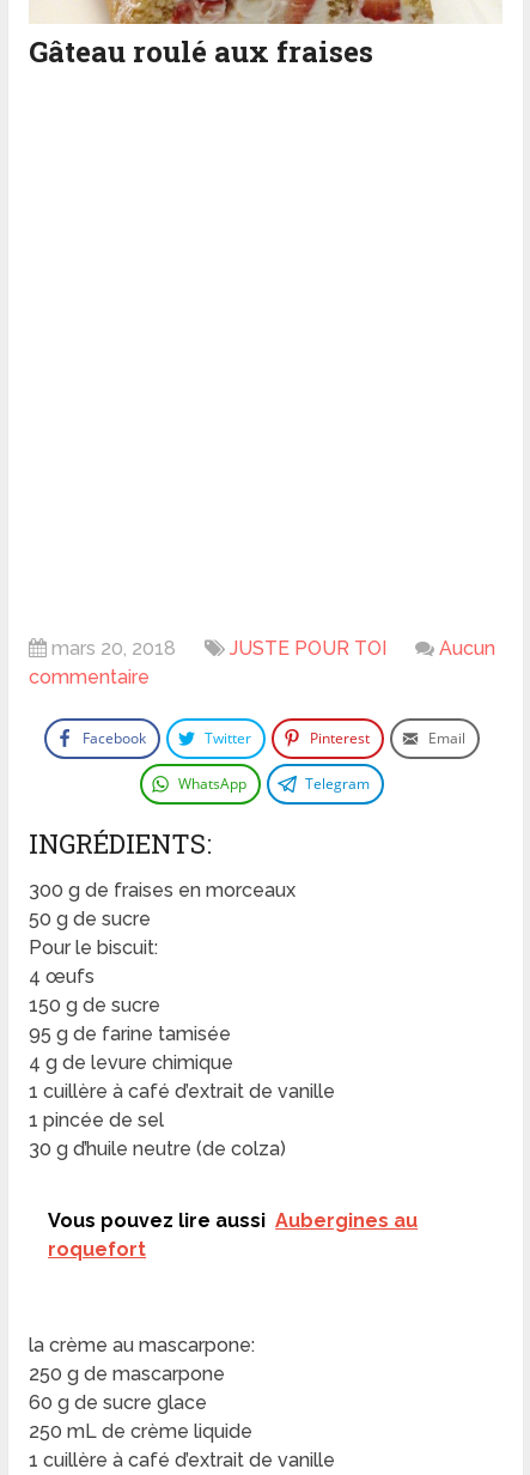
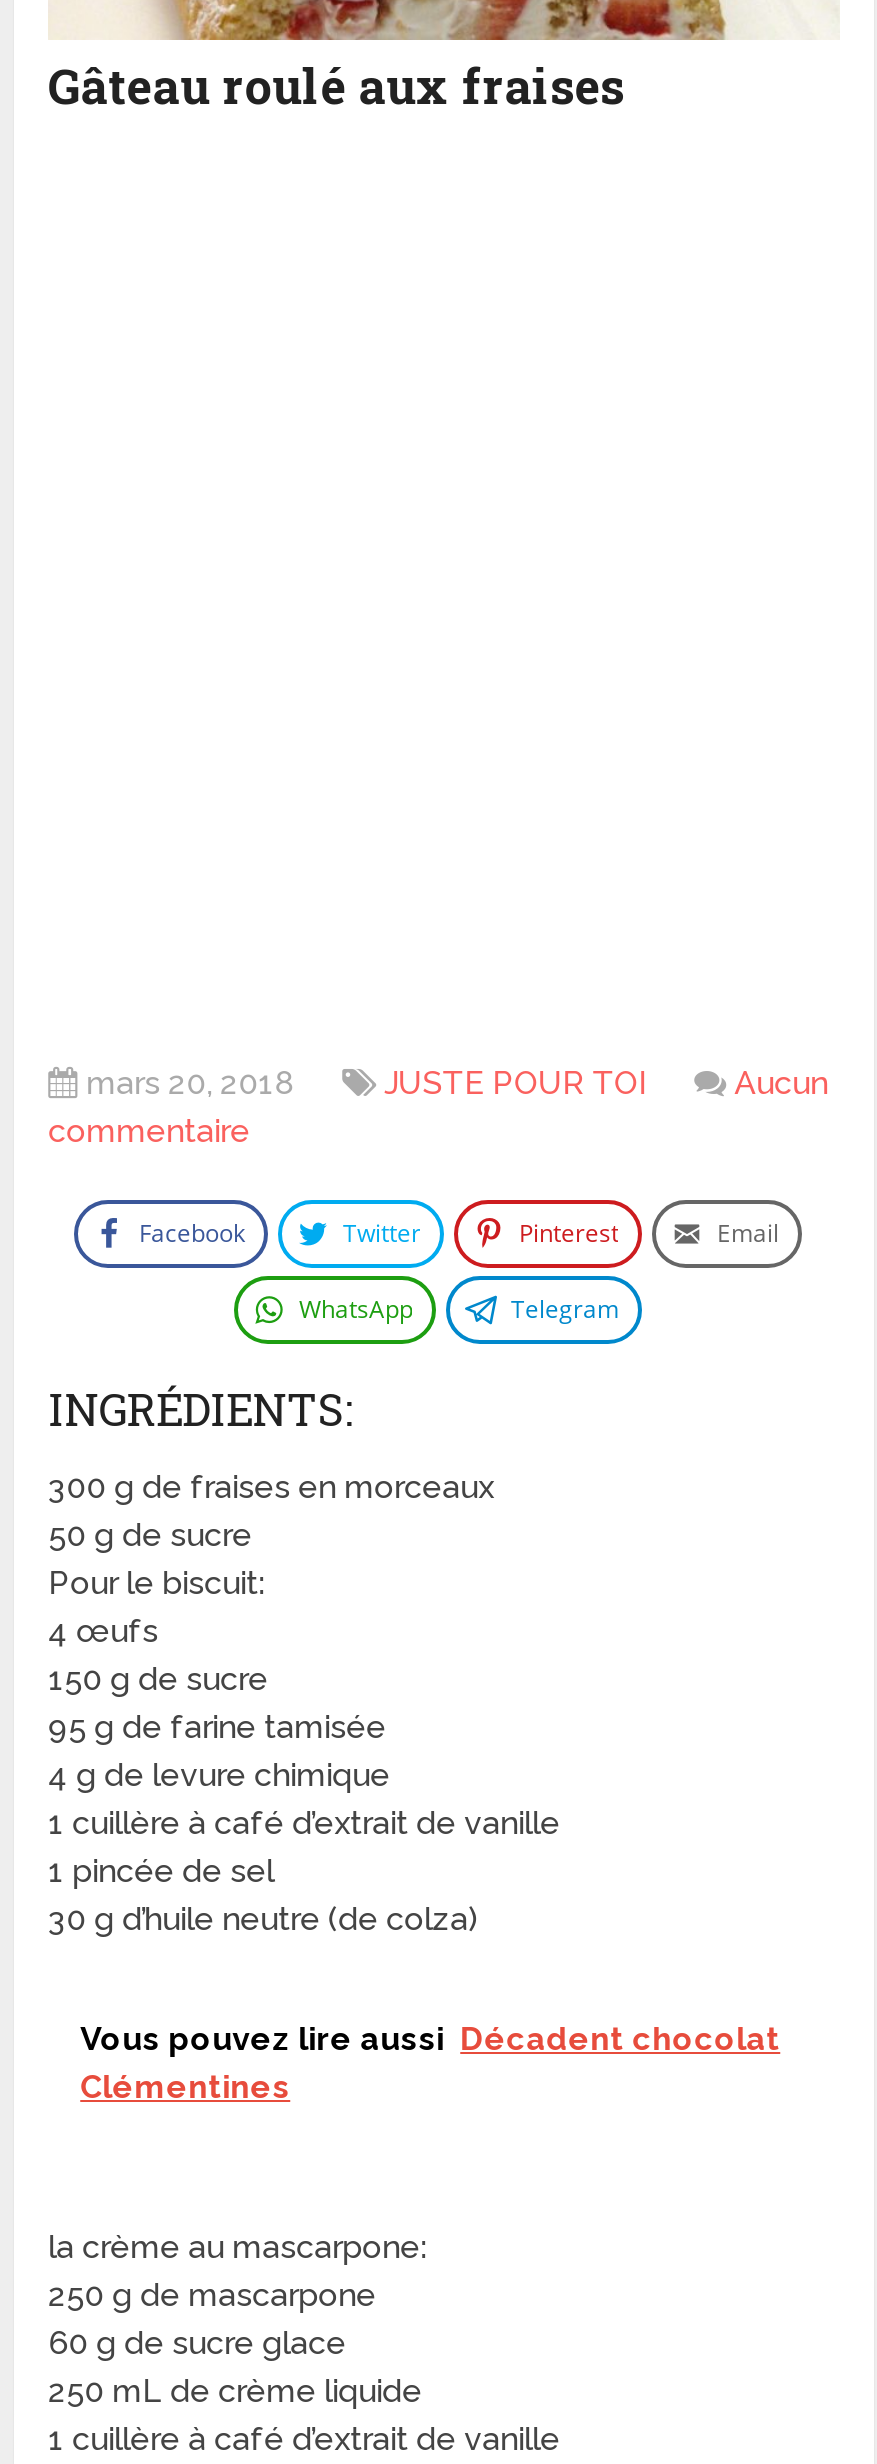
- Vous pouvez lire aussi Aubergines au
- roquefort
+ Vous pouvez lire aussi Décadent chocolat
+ Clémentines
